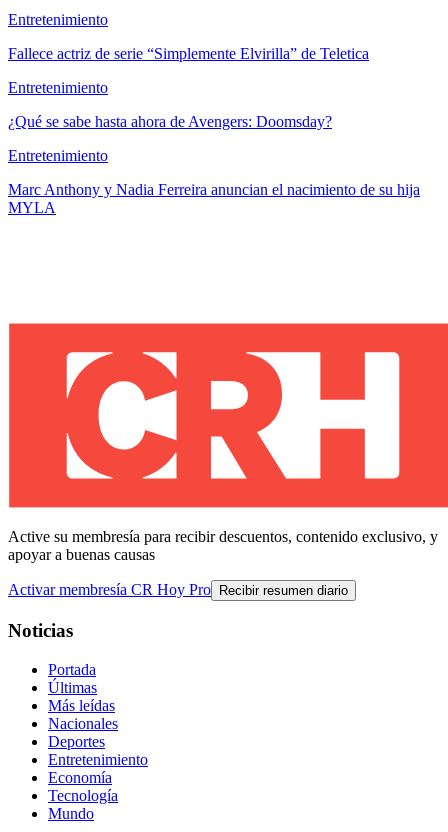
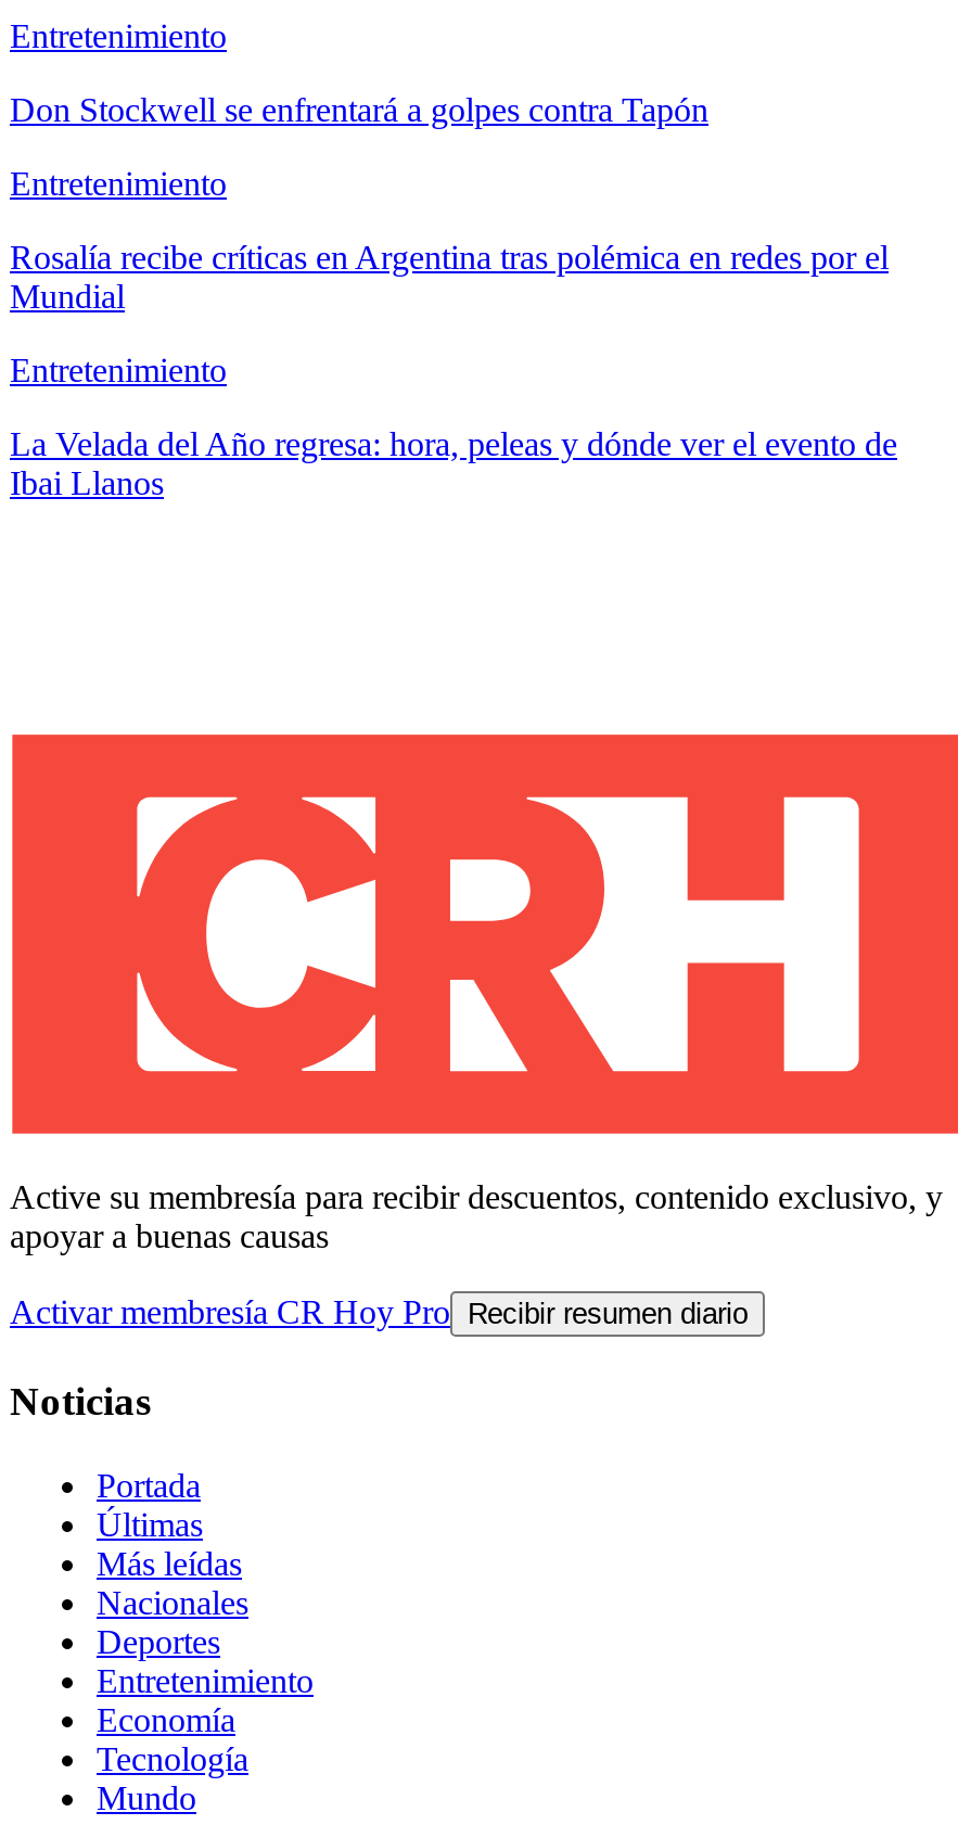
- Fallece actriz de serie “Simplemente Elvirilla” de Teletica
+ Don Stockwell se enfrentará a golpes contra Tapón

- ¿Qué se sabe hasta ahora de Avengers: Doomsday?
+ Rosalía recibe críticas en Argentina tras polémica en redes por el
+ Mundial

- Marc Anthony y Nadia Ferreira anuncian el nacimiento de su hija
- MYLA
+ La Velada del Año regresa: hora, peleas y dónde ver el evento de
+ Ibai Llanos
